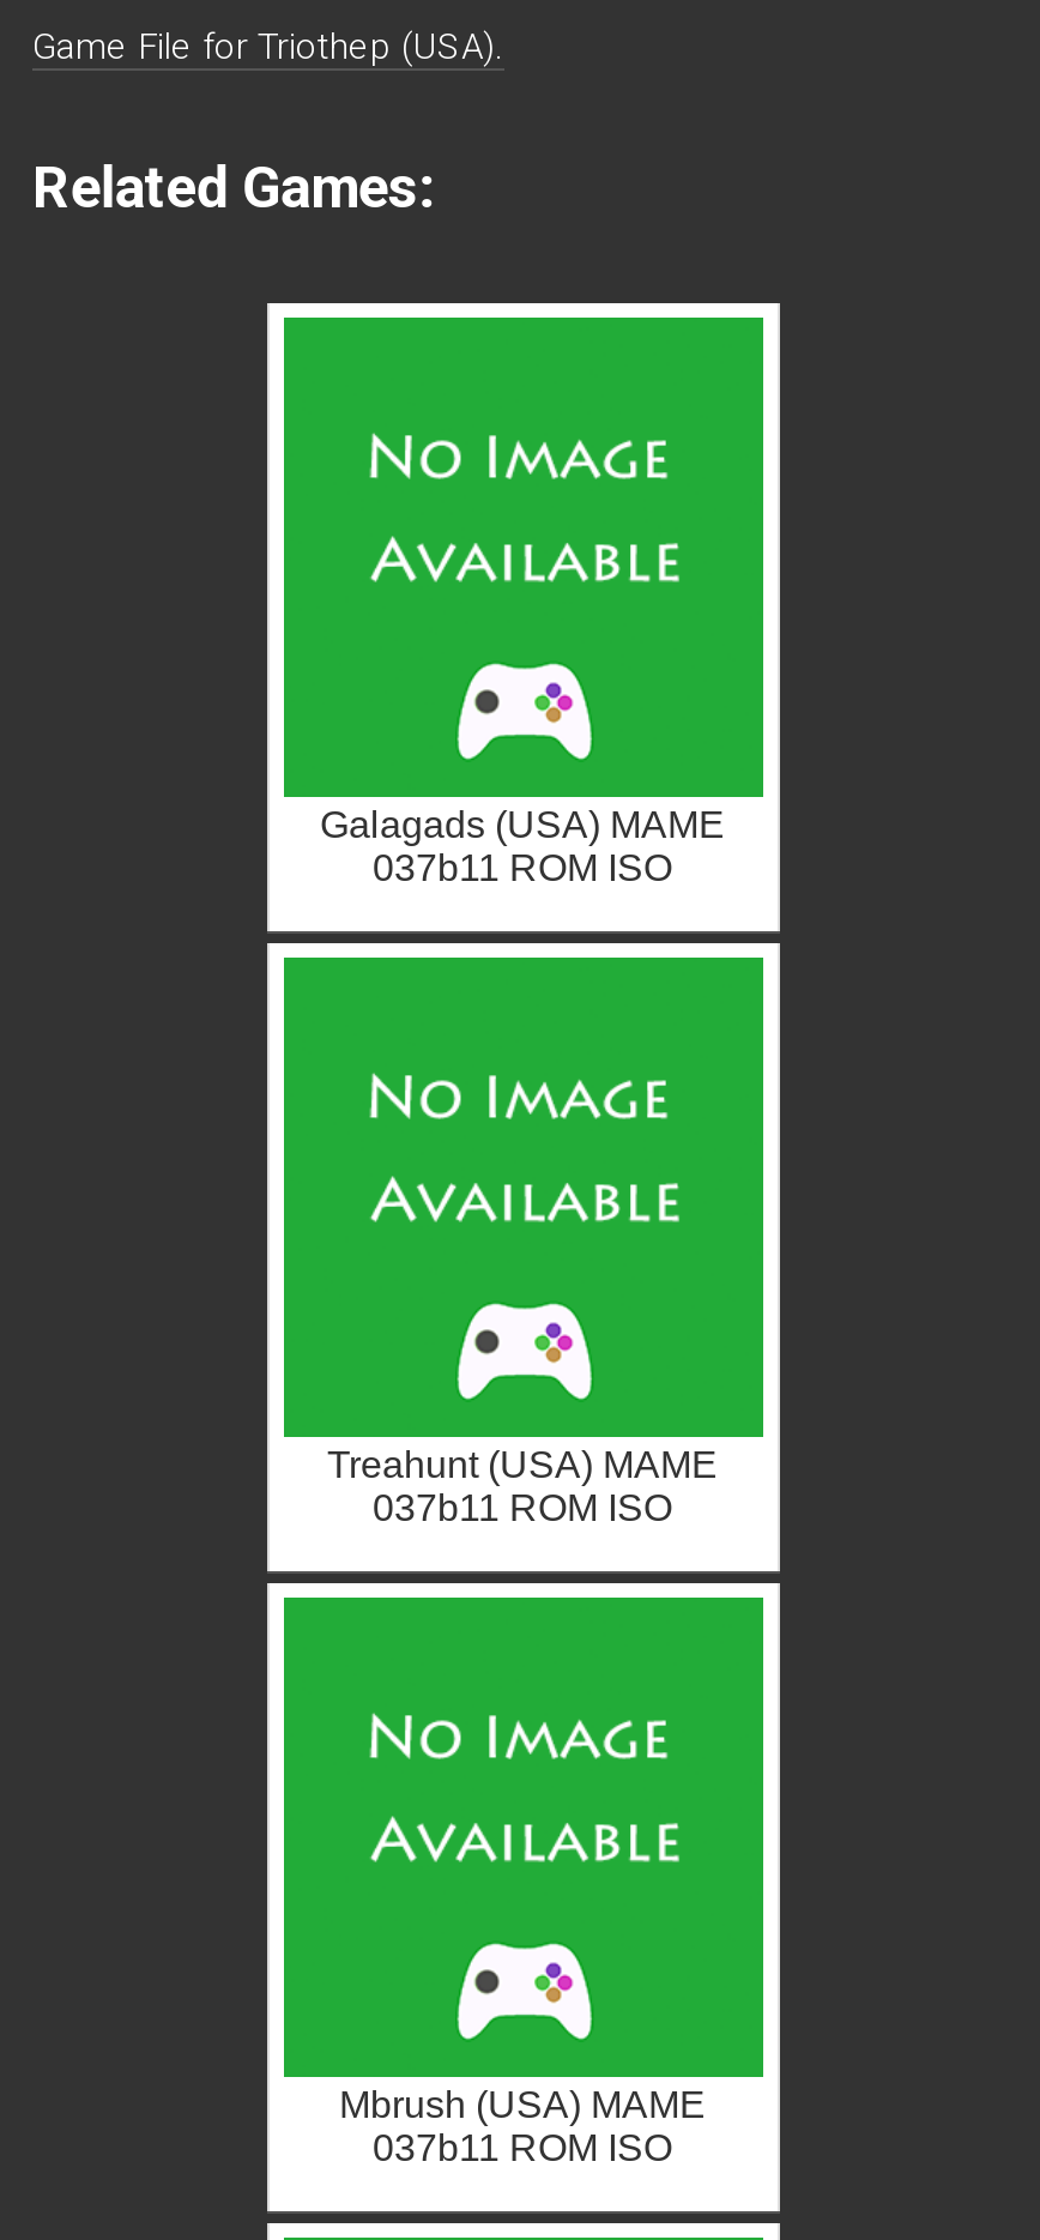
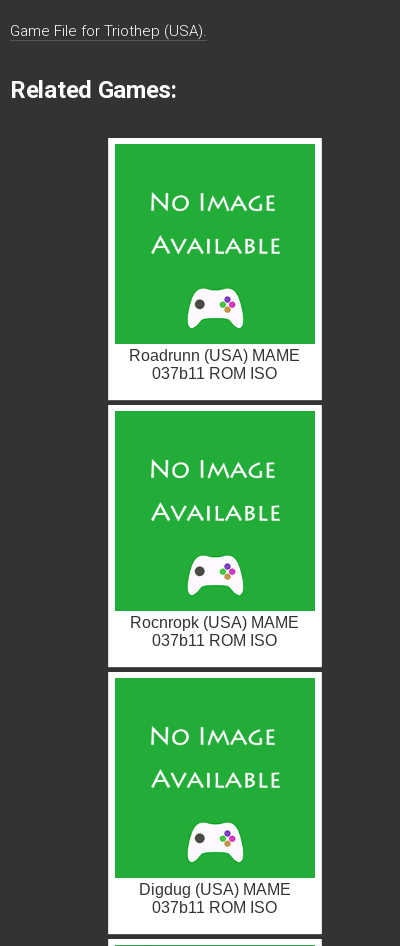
- Galagads (USA) MAME
+ Roadrunn (USA) MAME

- Treahunt (USA) MAME
+ Rocnropk (USA) MAME

- Mbrush (USA) MAME
+ Digdug (USA) MAME
